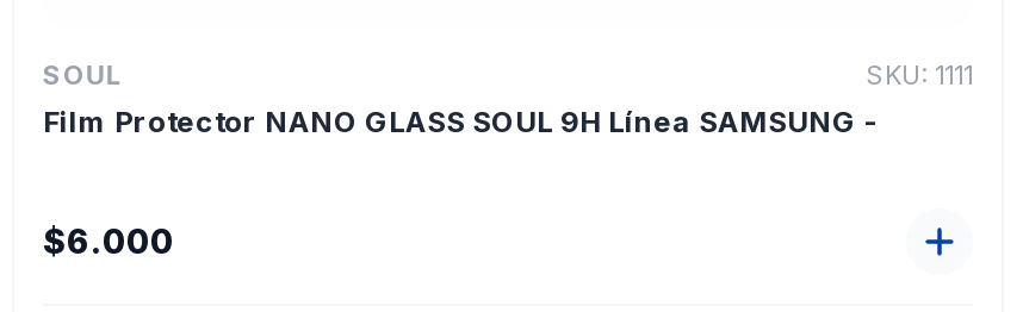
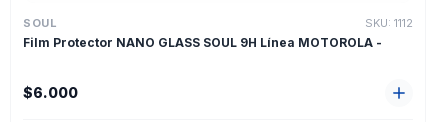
- SKU: 1111
+ SKU: 1112

- Film Protector NANO GLASS SOUL 9H Línea SAMSUNG -
+ Film Protector NANO GLASS SOUL 9H Línea MOTOROLA -
